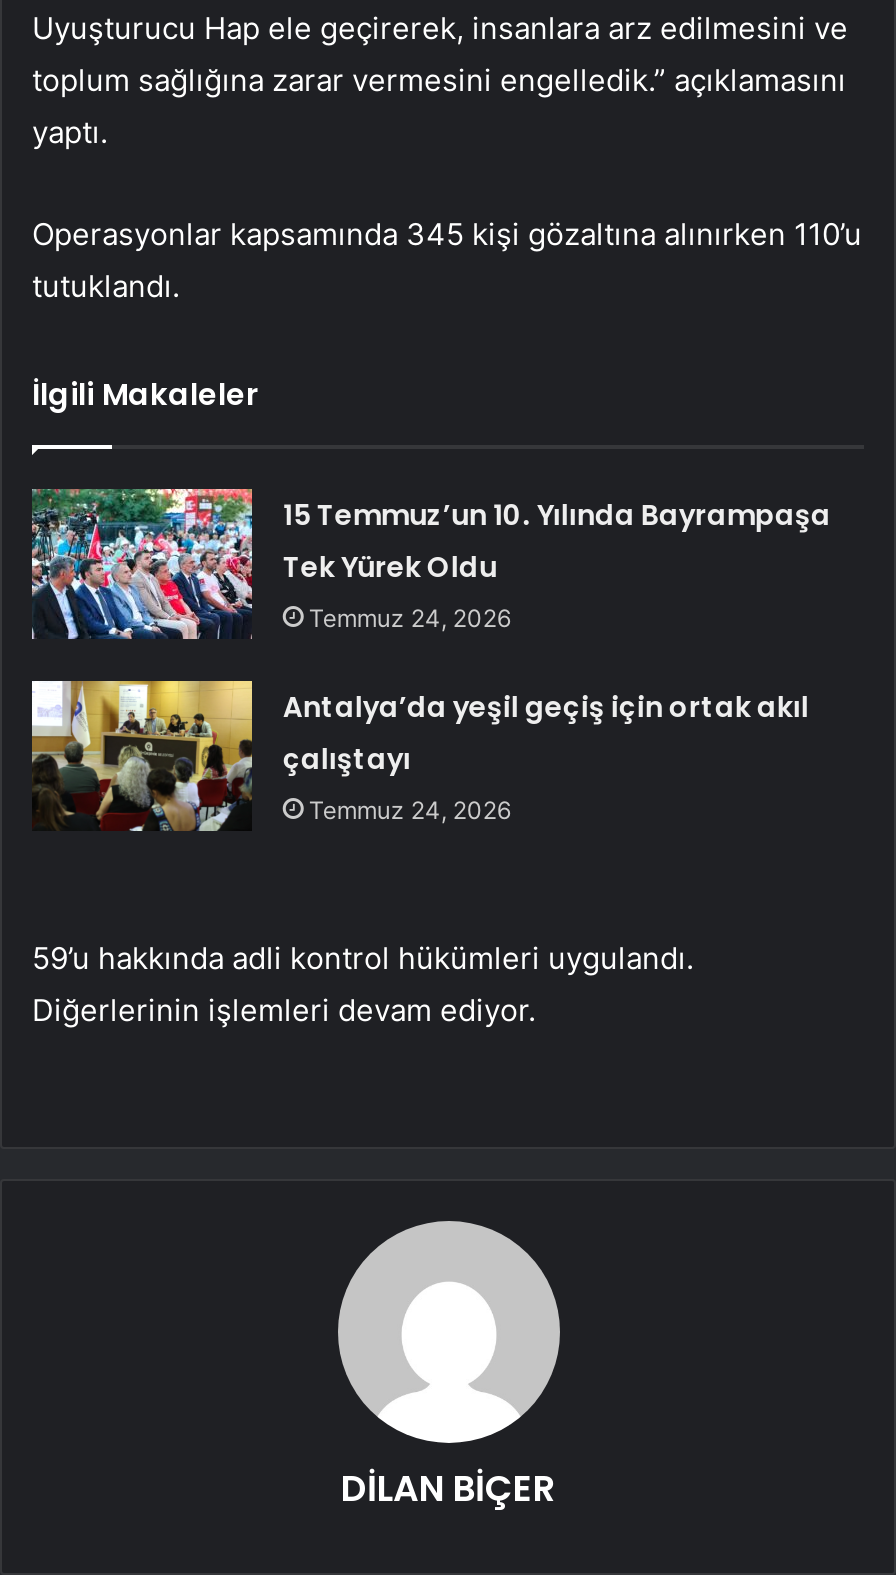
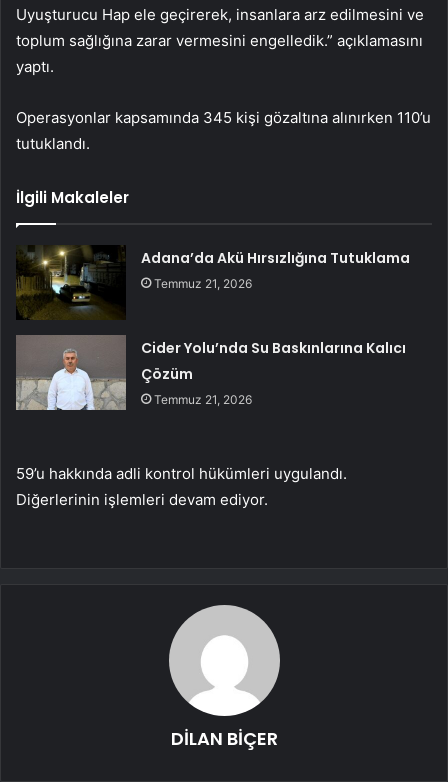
- [image]
- 15 Temmuz’un 10. Yılında Bayrampaşa
- Tek Yürek Oldu
- Temmuz 24, 2026
+ [image]
+ Adana’da Akü Hırsızlığına Tutuklama
+ Temmuz 21, 2026

- [image]
- Antalya’da yeşil geçiş için ortak akıl
- çalıştayı
- Temmuz 24, 2026
+ [image]
+ Cider Yolu’nda Su Baskınlarına Kalıcı
+ Çözüm
+ Temmuz 21, 2026
